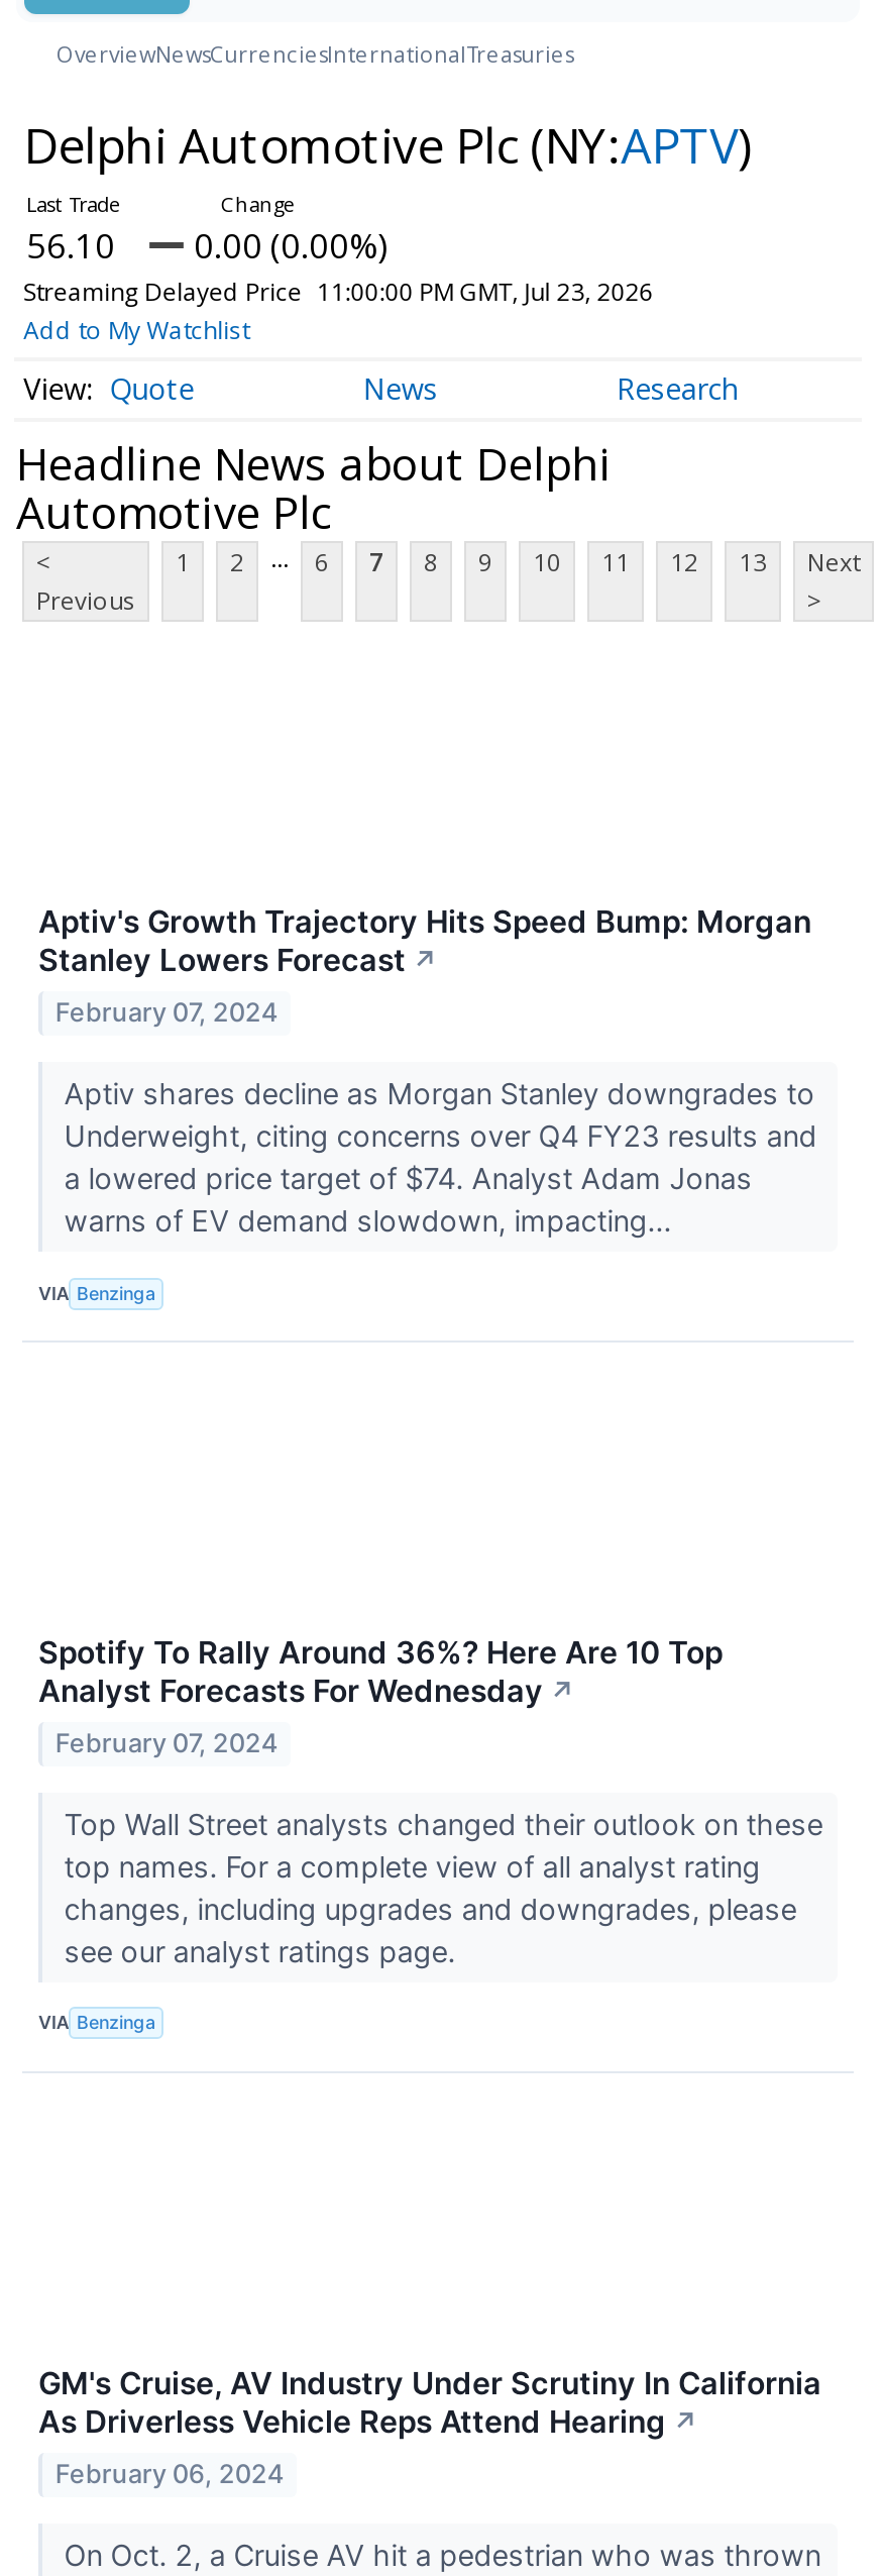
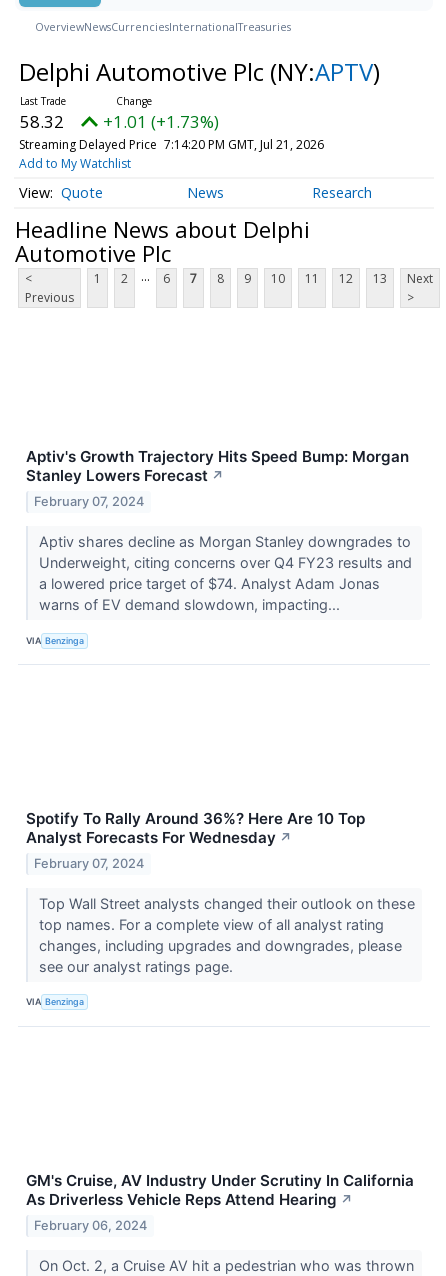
- 56.10
+ 58.32

- 0.00 (0.00%)
+ +1.01 (+1.73%)

- Streaming Delayed Price 11:00:00 PM GMT, Jul 23, 2026
+ Streaming Delayed Price 7:14:20 PM GMT, Jul 21, 2026
